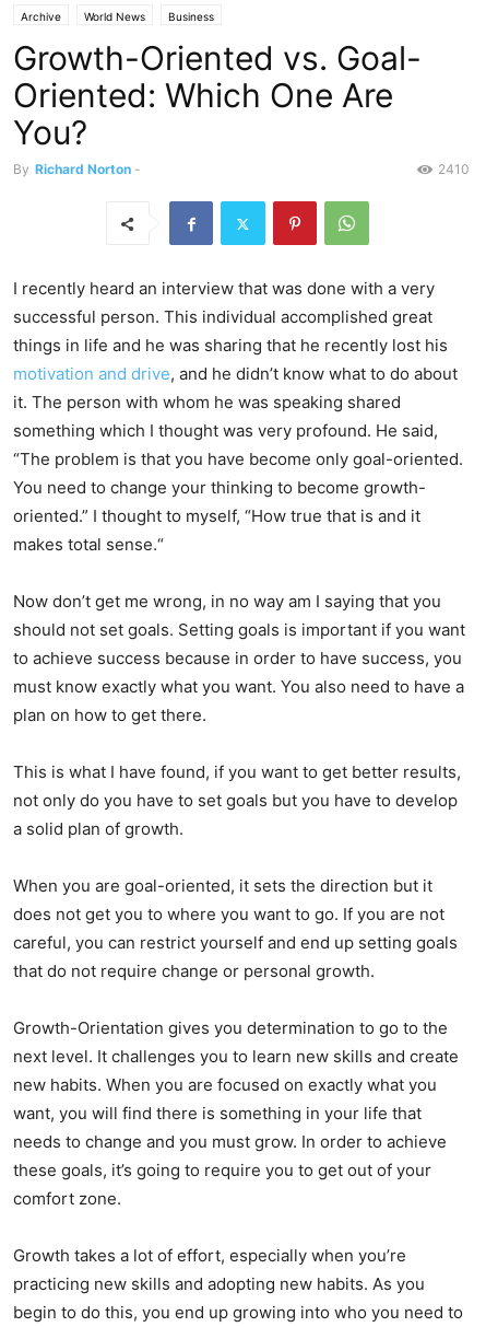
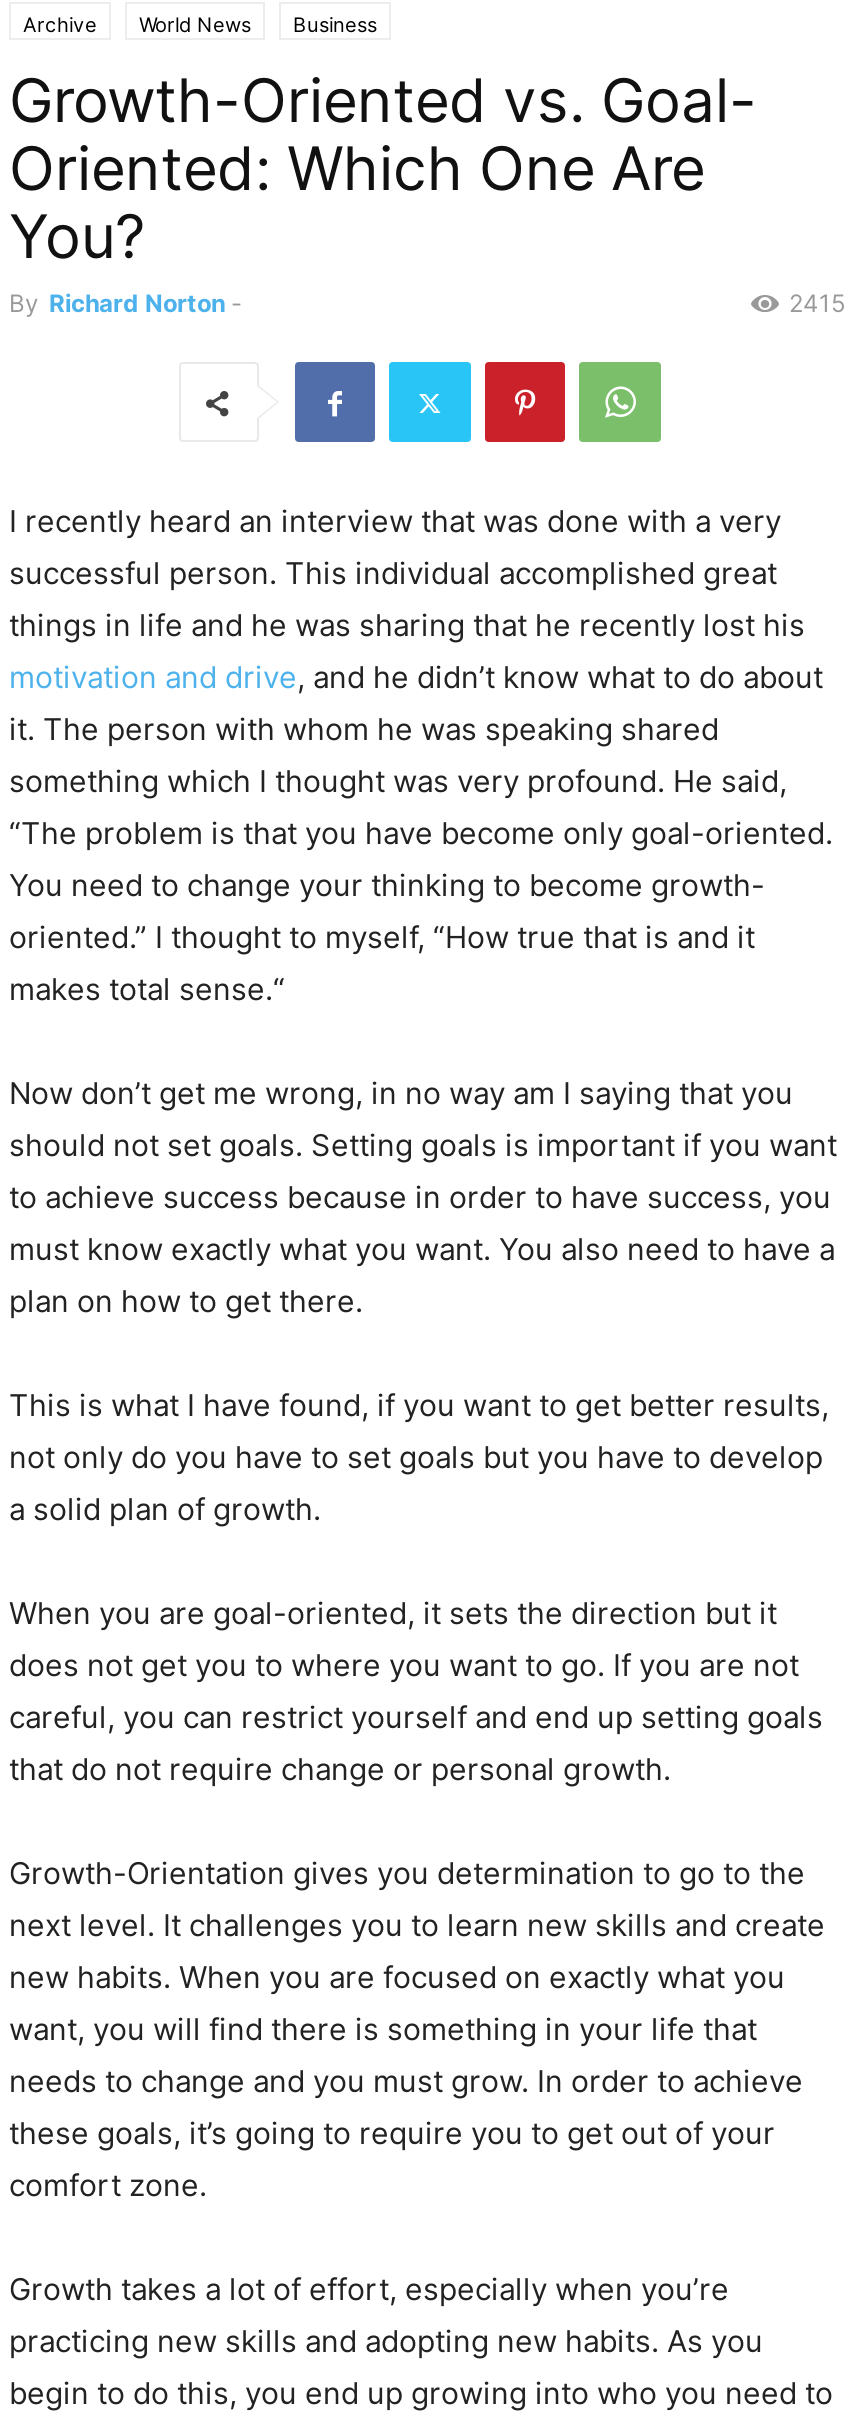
- 2410
+ 2415
